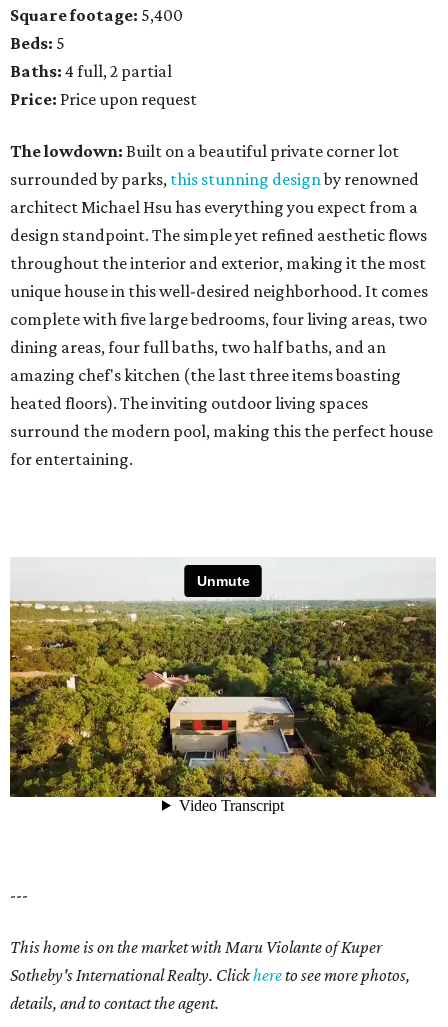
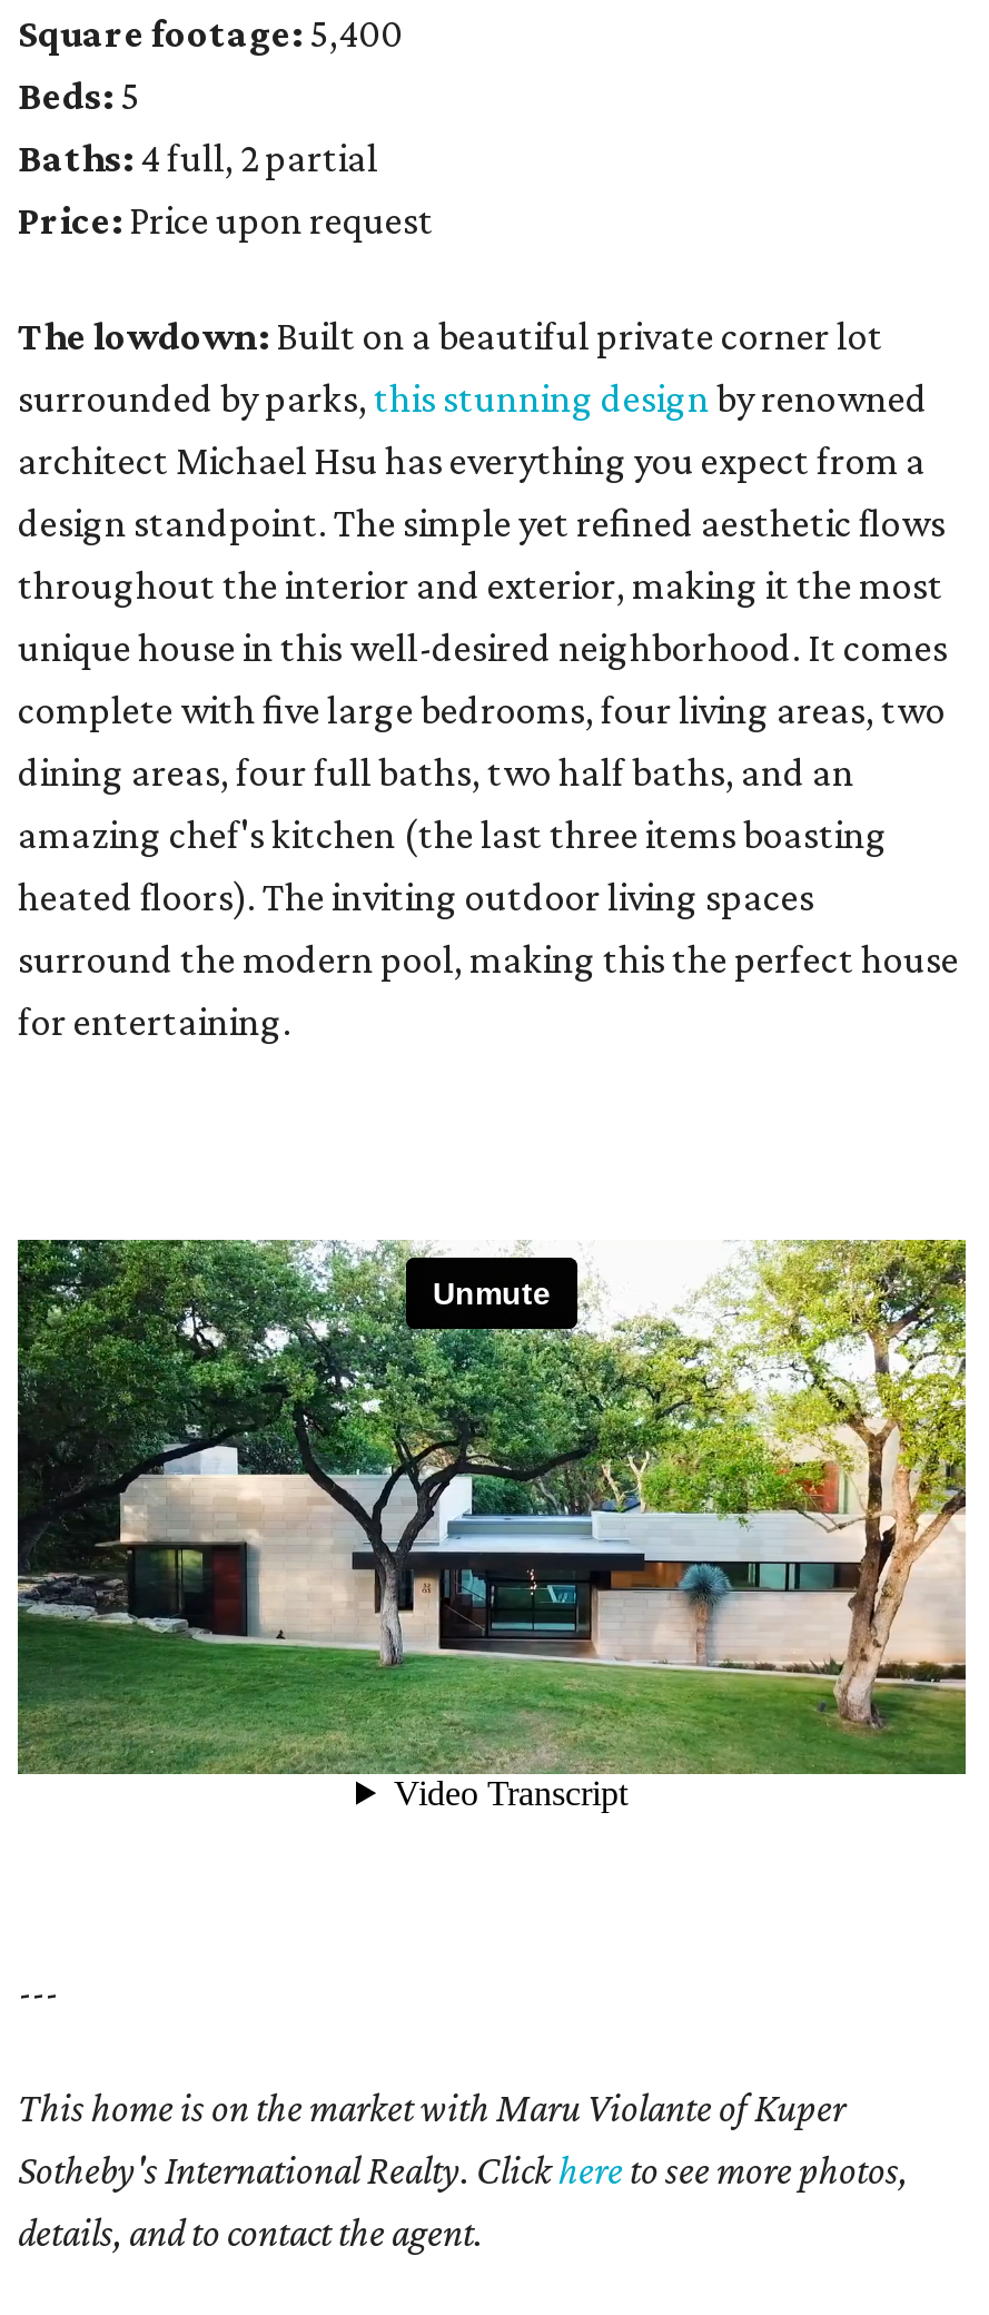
- [image]
+ [image]
